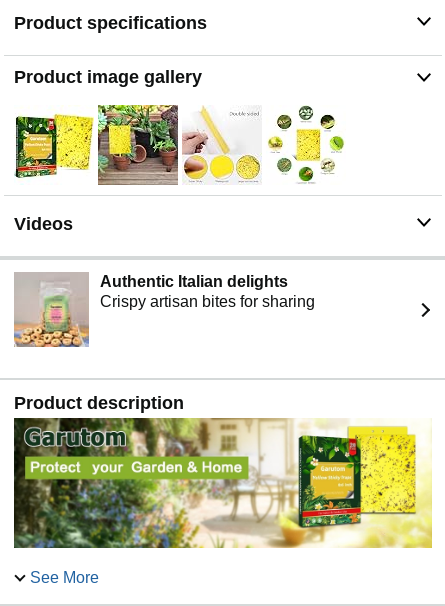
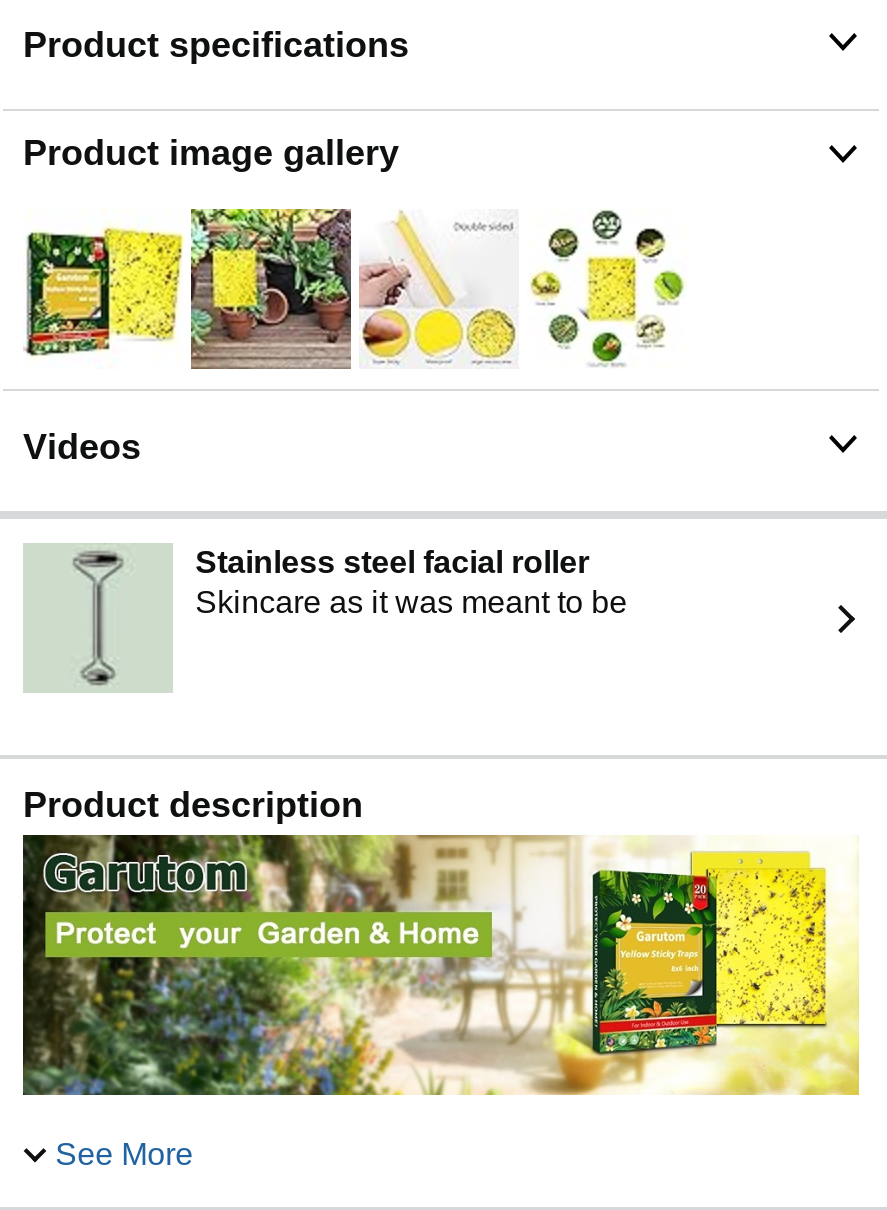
- [image]
- Authentic Italian delights
- Crispy artisan bites for sharing
+ [image]
+ Stainless steel facial roller
+ Skincare as it was meant to be
